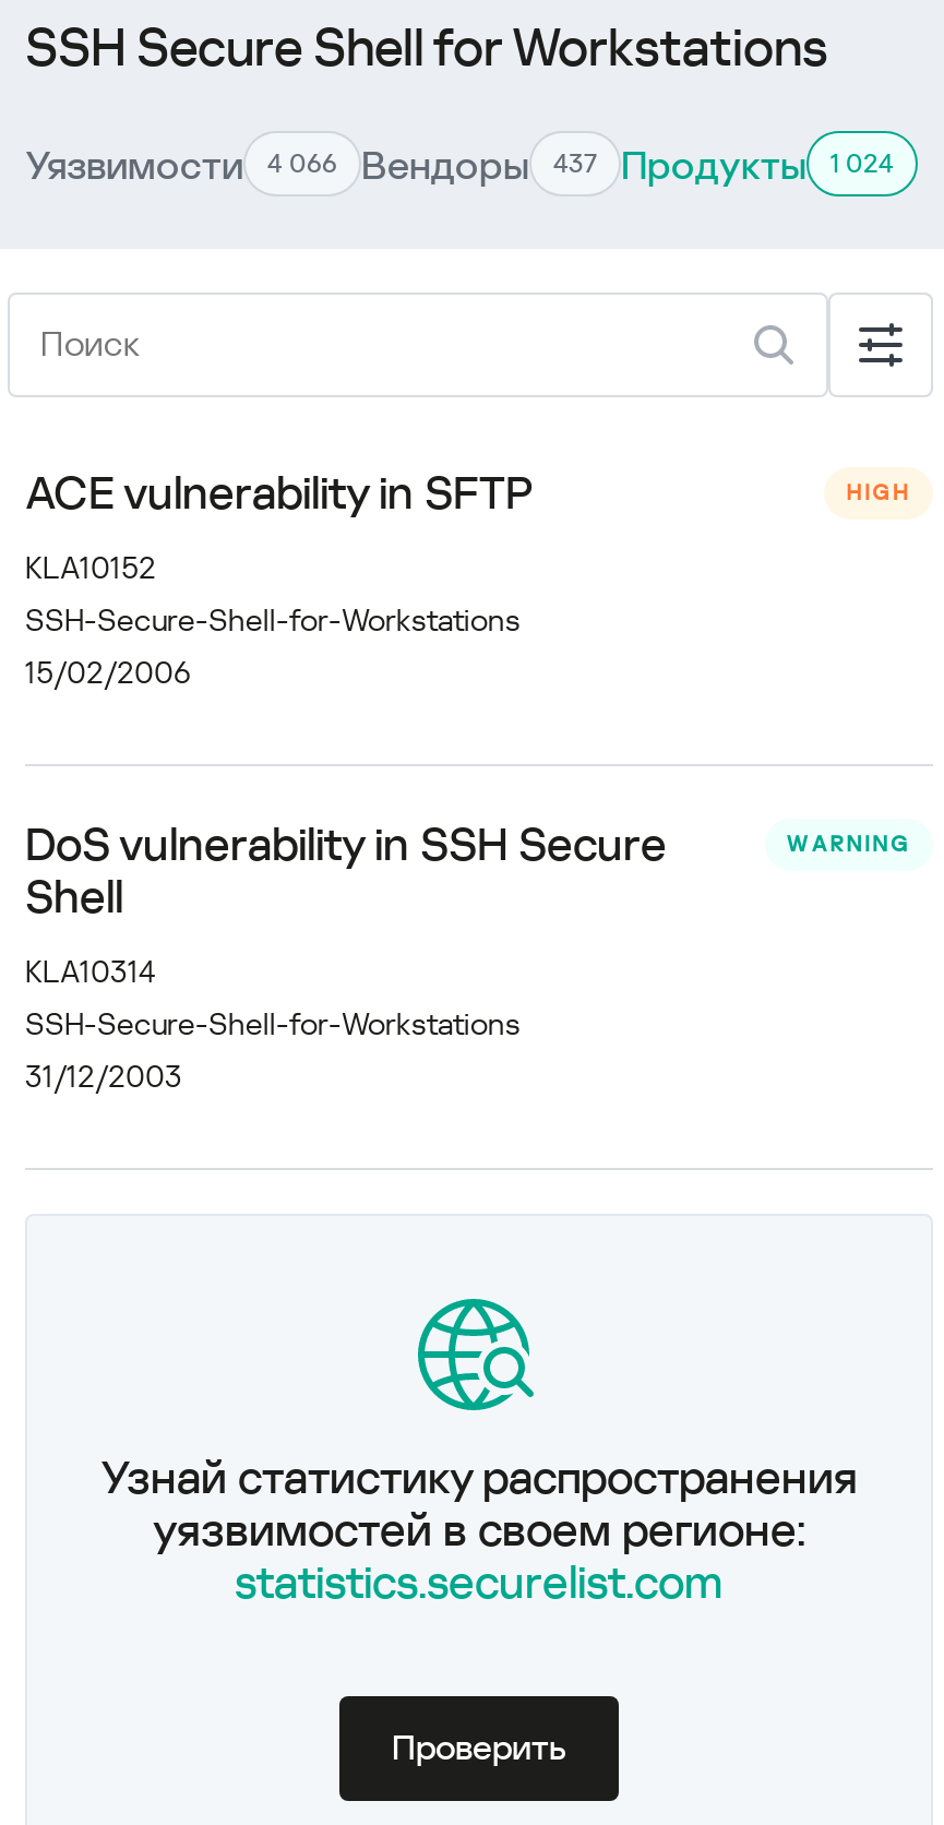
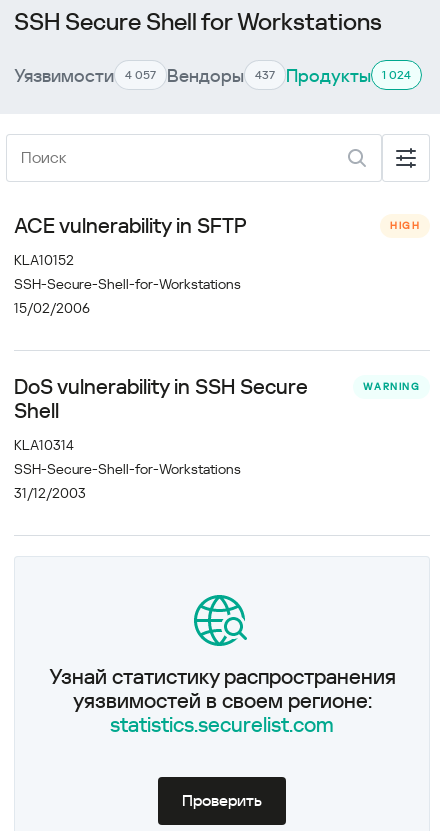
- Уязвимости 4 066 Вендоры 437 Продукты 1 024
+ Уязвимости 4 057 Вендоры 437 Продукты 1 024
